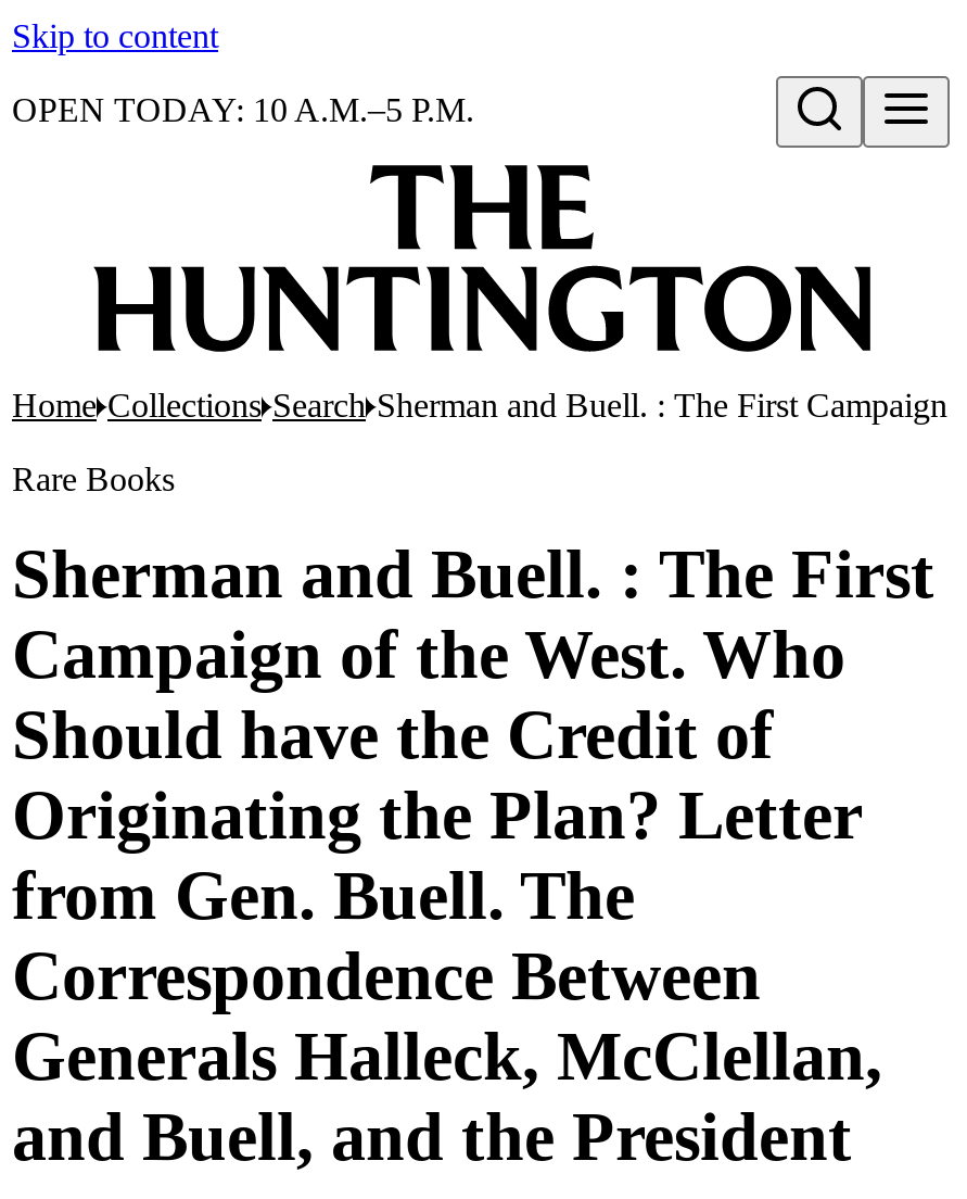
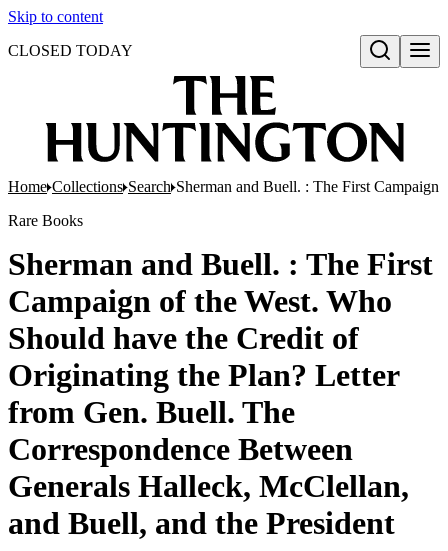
- OPEN TODAY: 10 A.M.–5 P.M.
+ CLOSED TODAY
